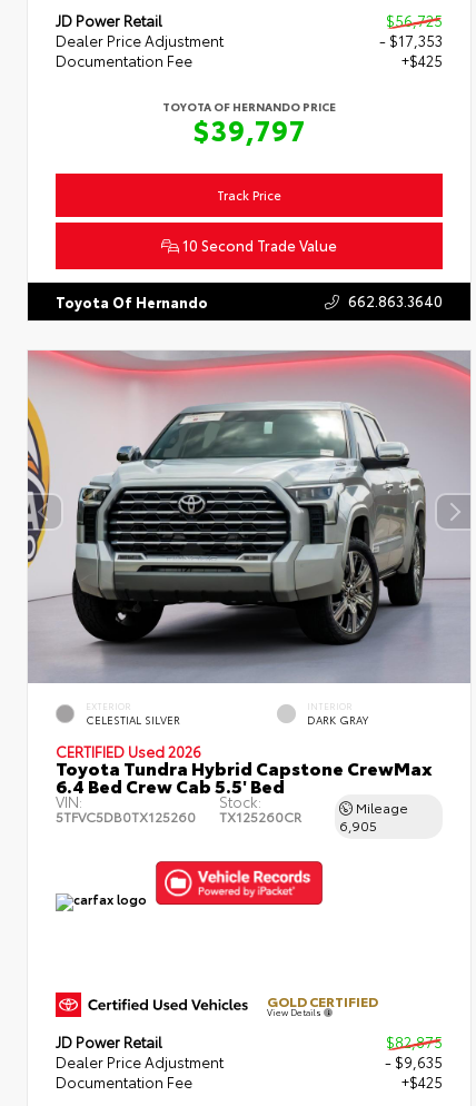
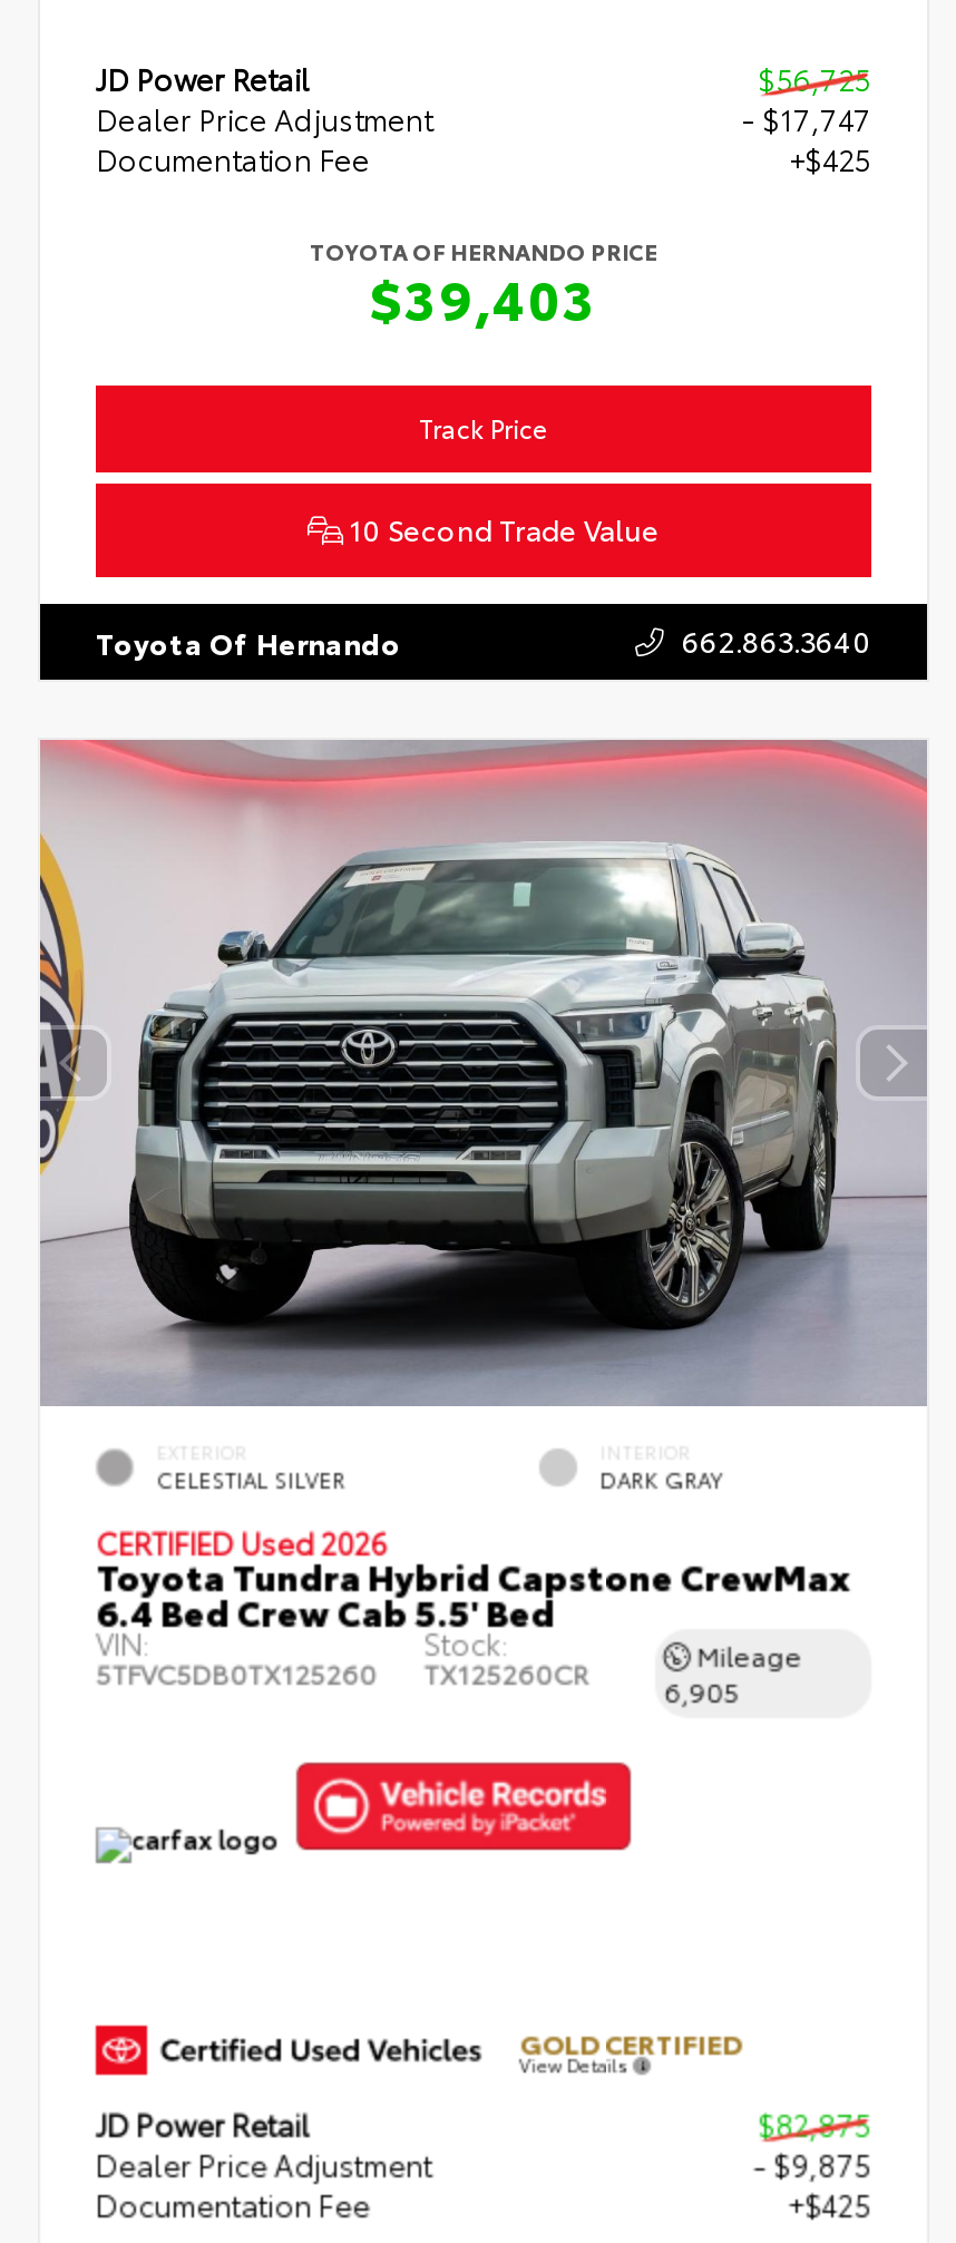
- - $17,353
+ - $17,747

- $39,797
+ $39,403

- - $9,635
+ - $9,875
